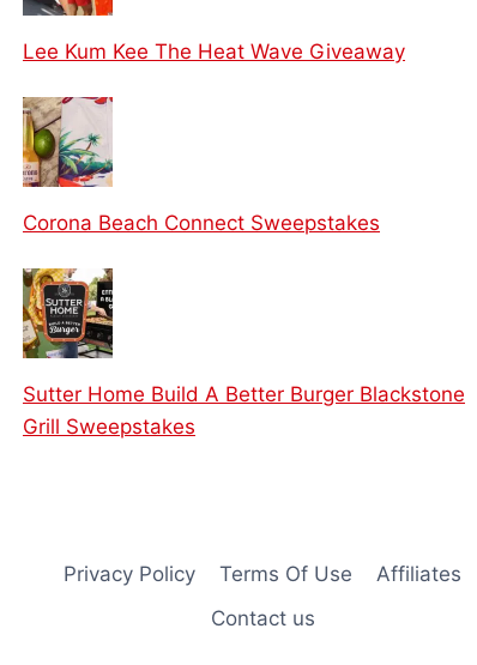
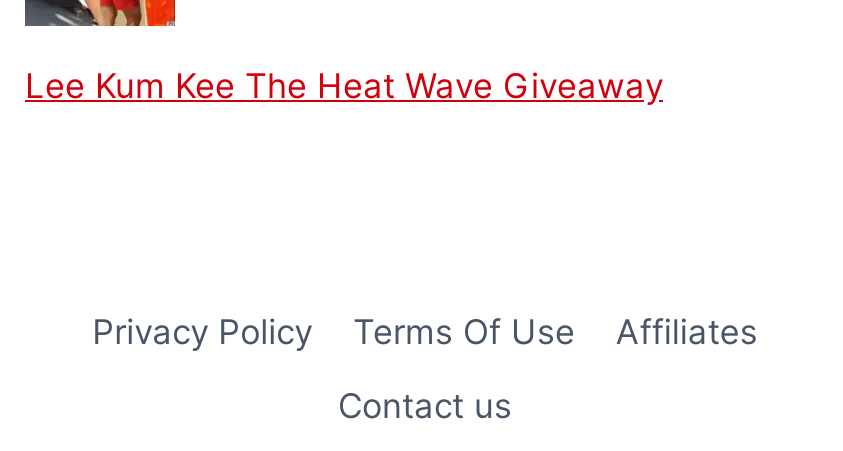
- [image]
- Corona Beach Connect Sweepstakes

- [image]
- Sutter Home Build A Better Burger Blackstone
- Grill Sweepstakes
